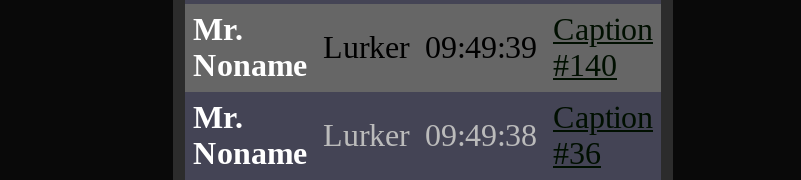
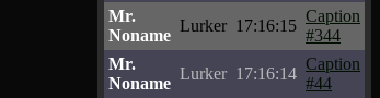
- Lurker 09:49:39
+ Lurker 17:16:15

- #140
+ #344

- Lurker 09:49:38
+ Lurker 17:16:14

- #36
+ #44
